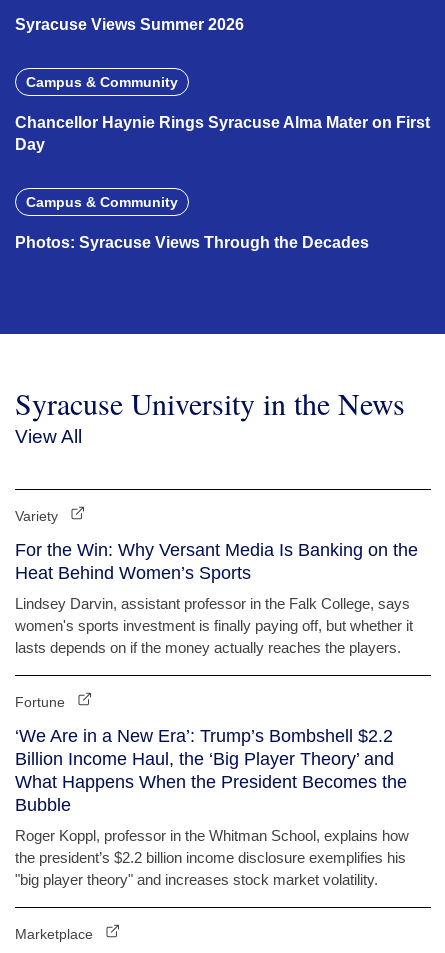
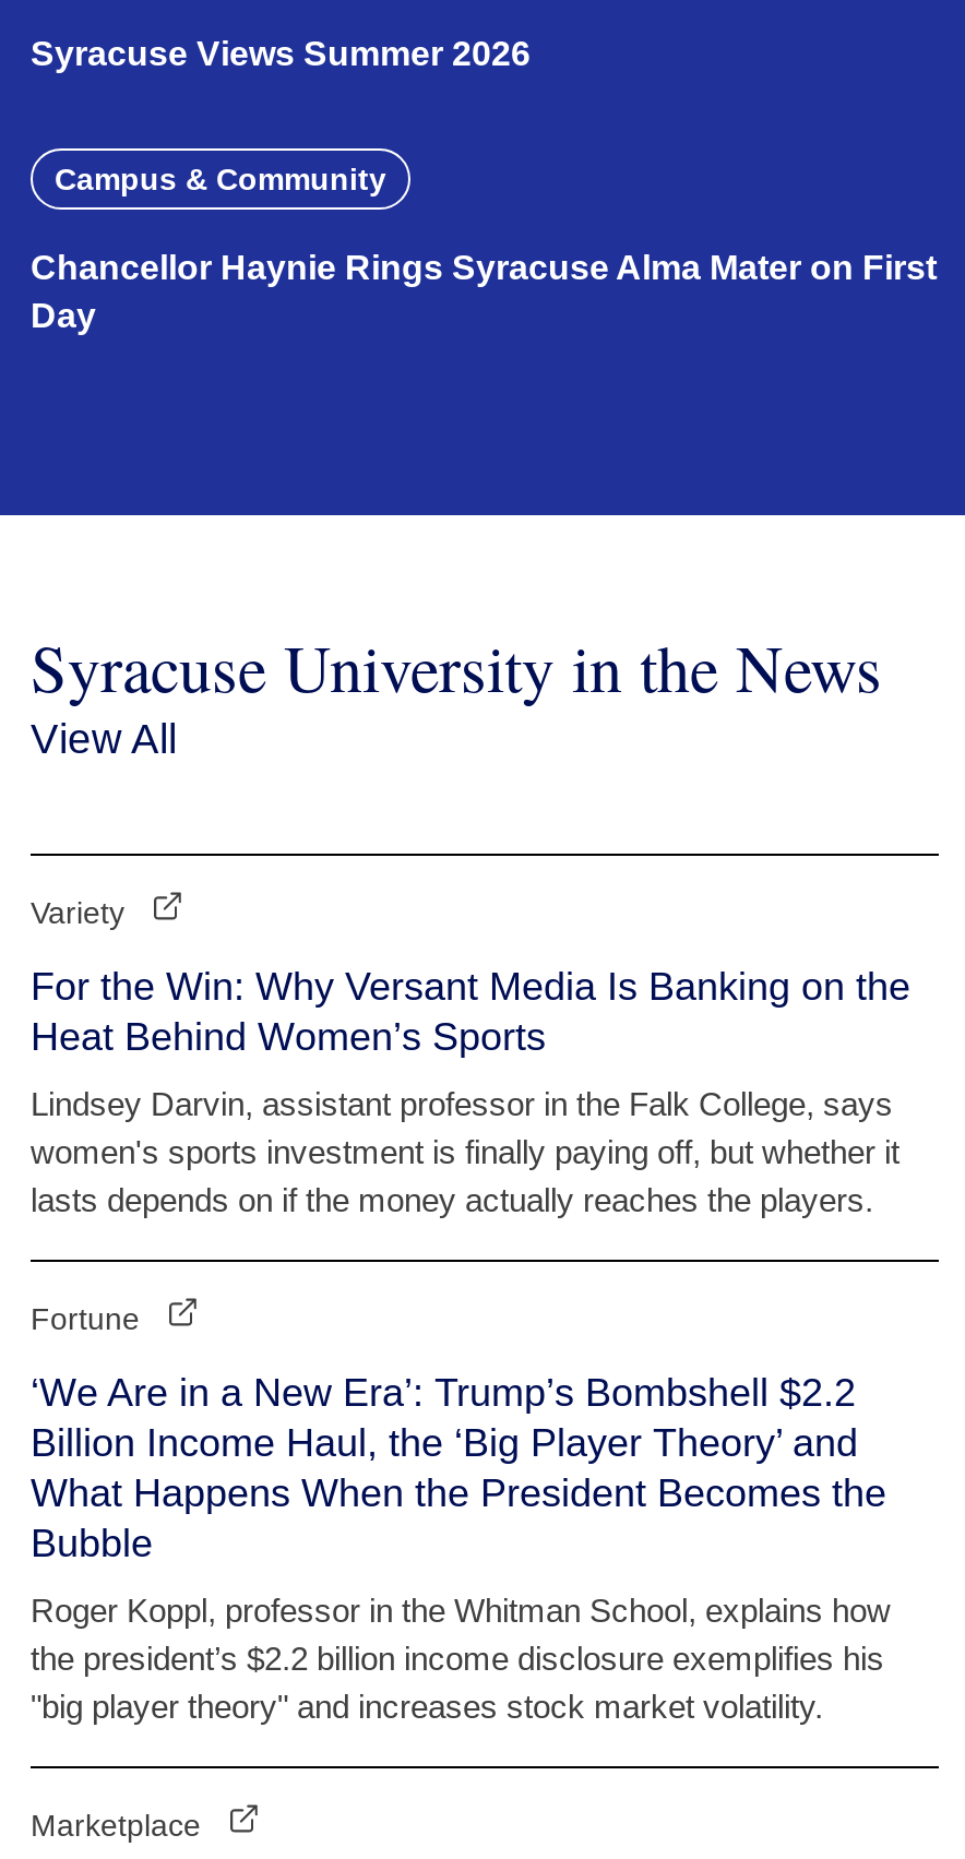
- Campus & Community
- Photos: Syracuse Views Through the Decades
